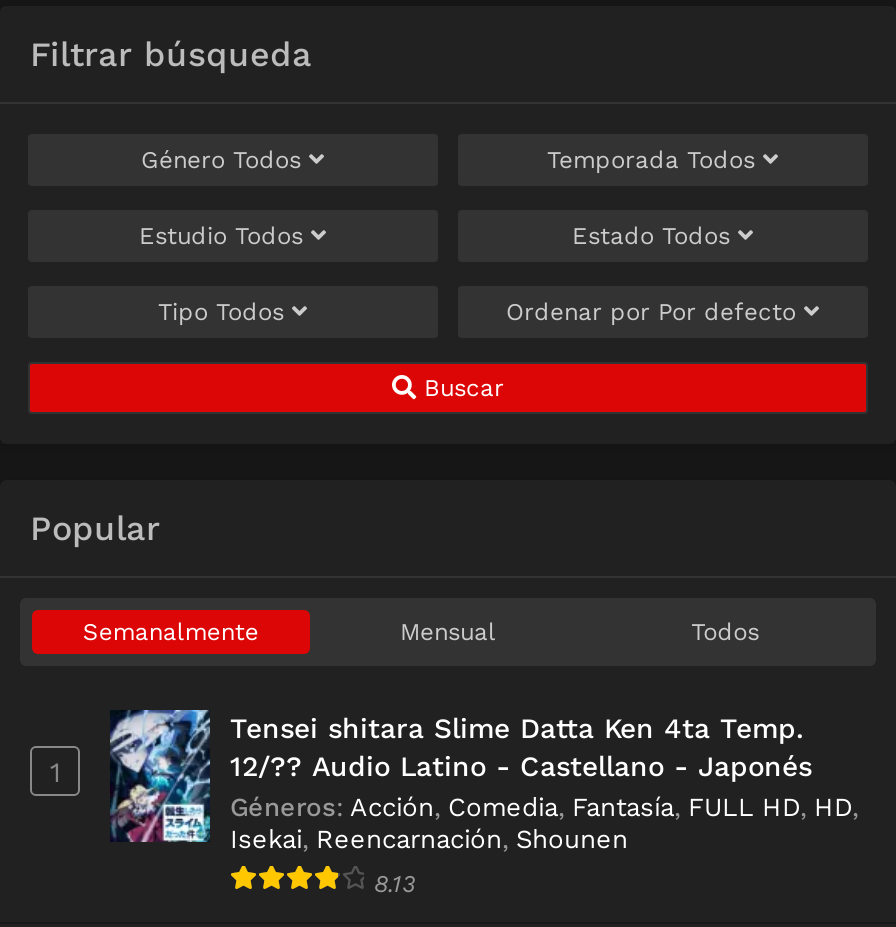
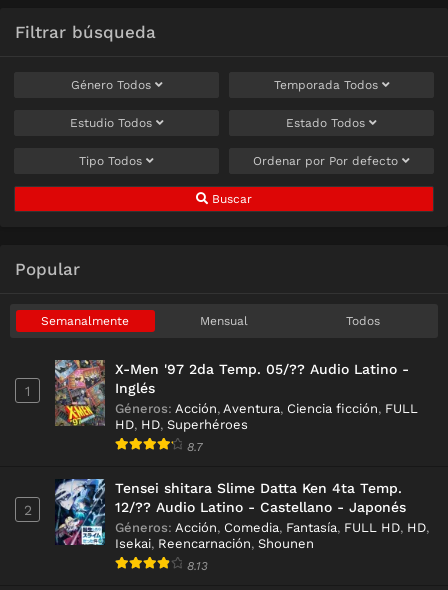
+ [image]
+ X-Men '97 2da Temp. 05/?? Audio Latino -
+ Inglés
+ Géneros: Acción, Aventura, Ciencia ficción, FULL
+ HD, HD, Superhéroes
+ 8.7

+ 2
